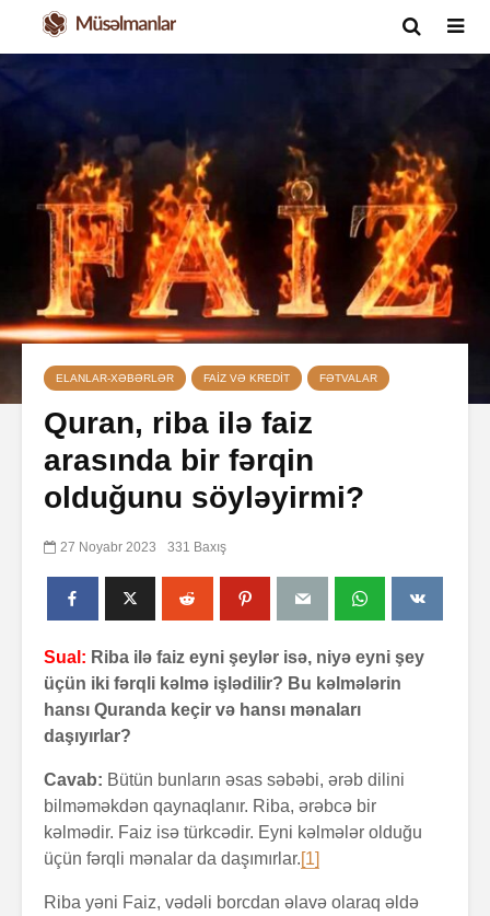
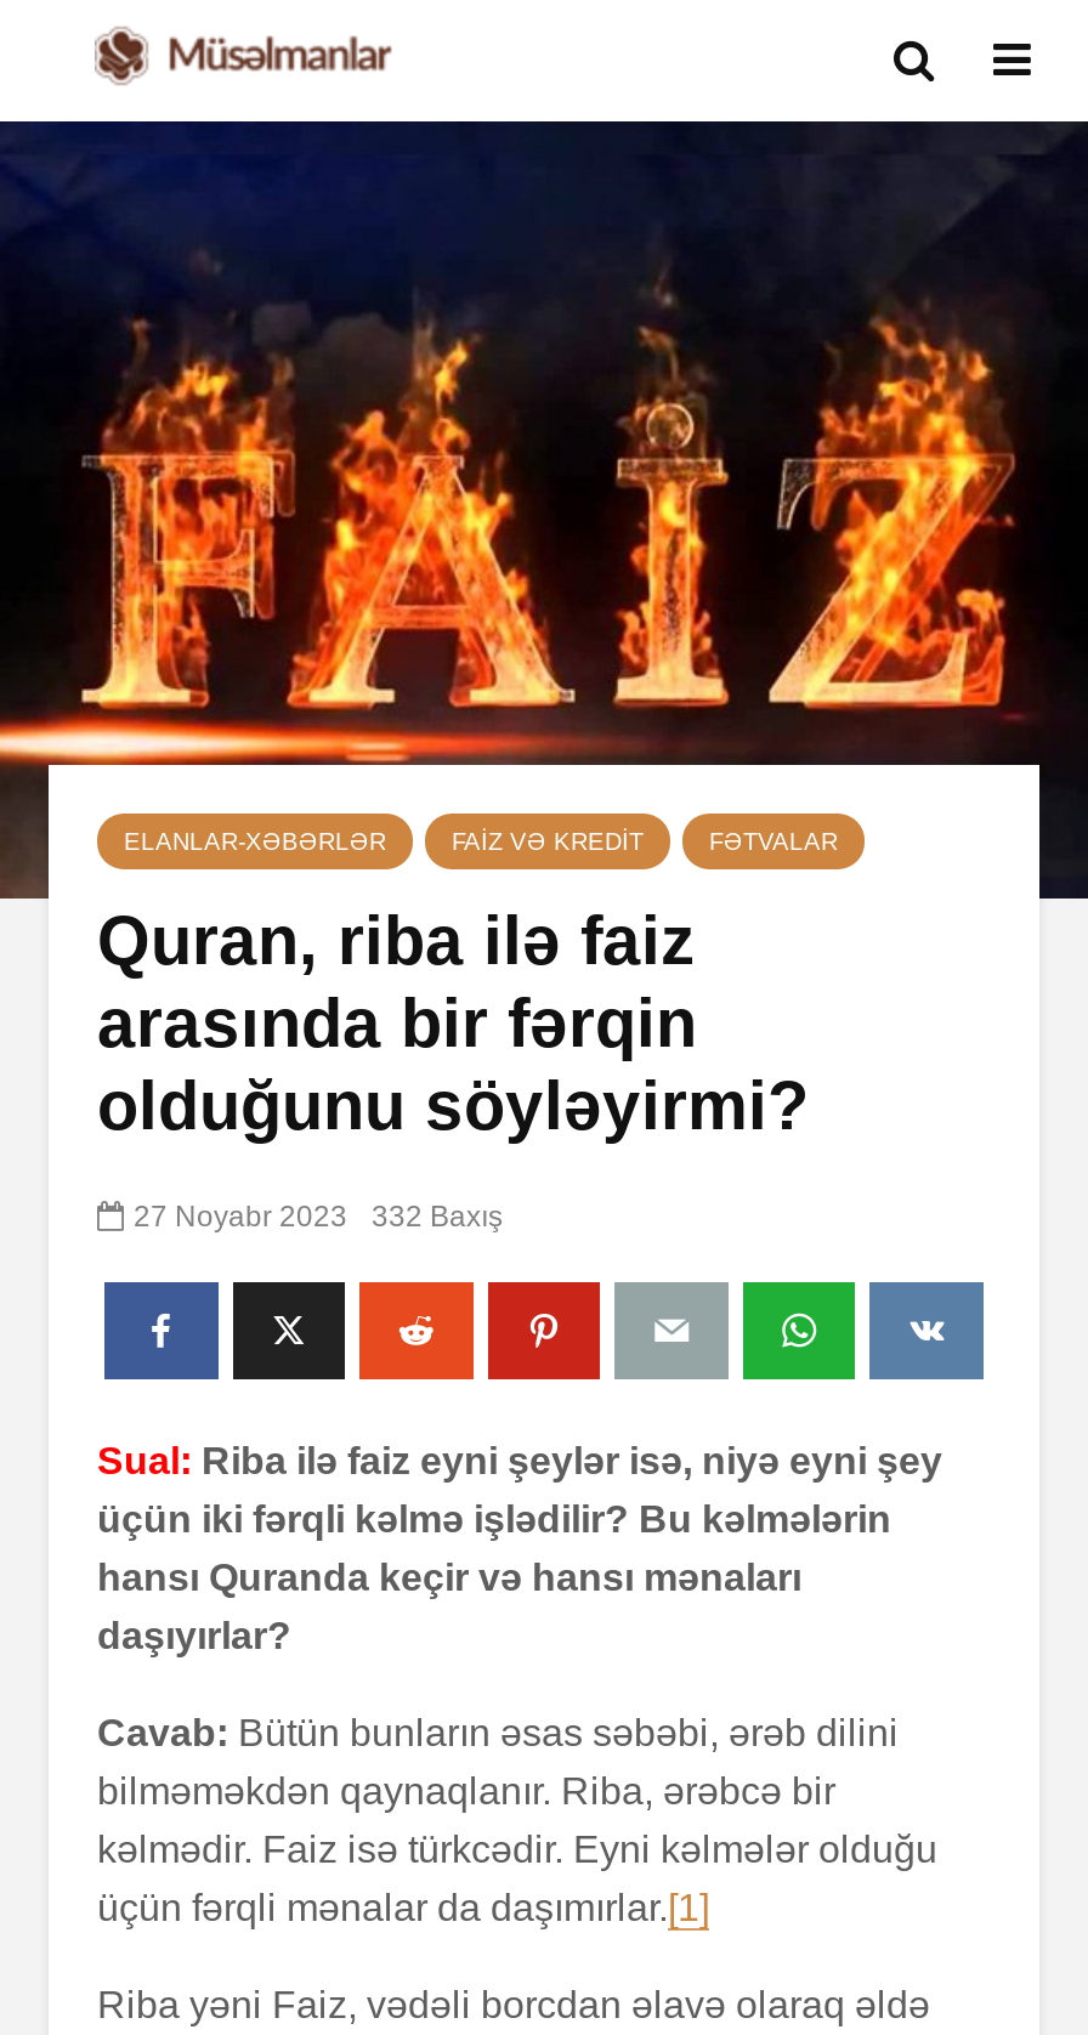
- 27 Noyabr 2023 331 Baxış
+ 27 Noyabr 2023 332 Baxış
